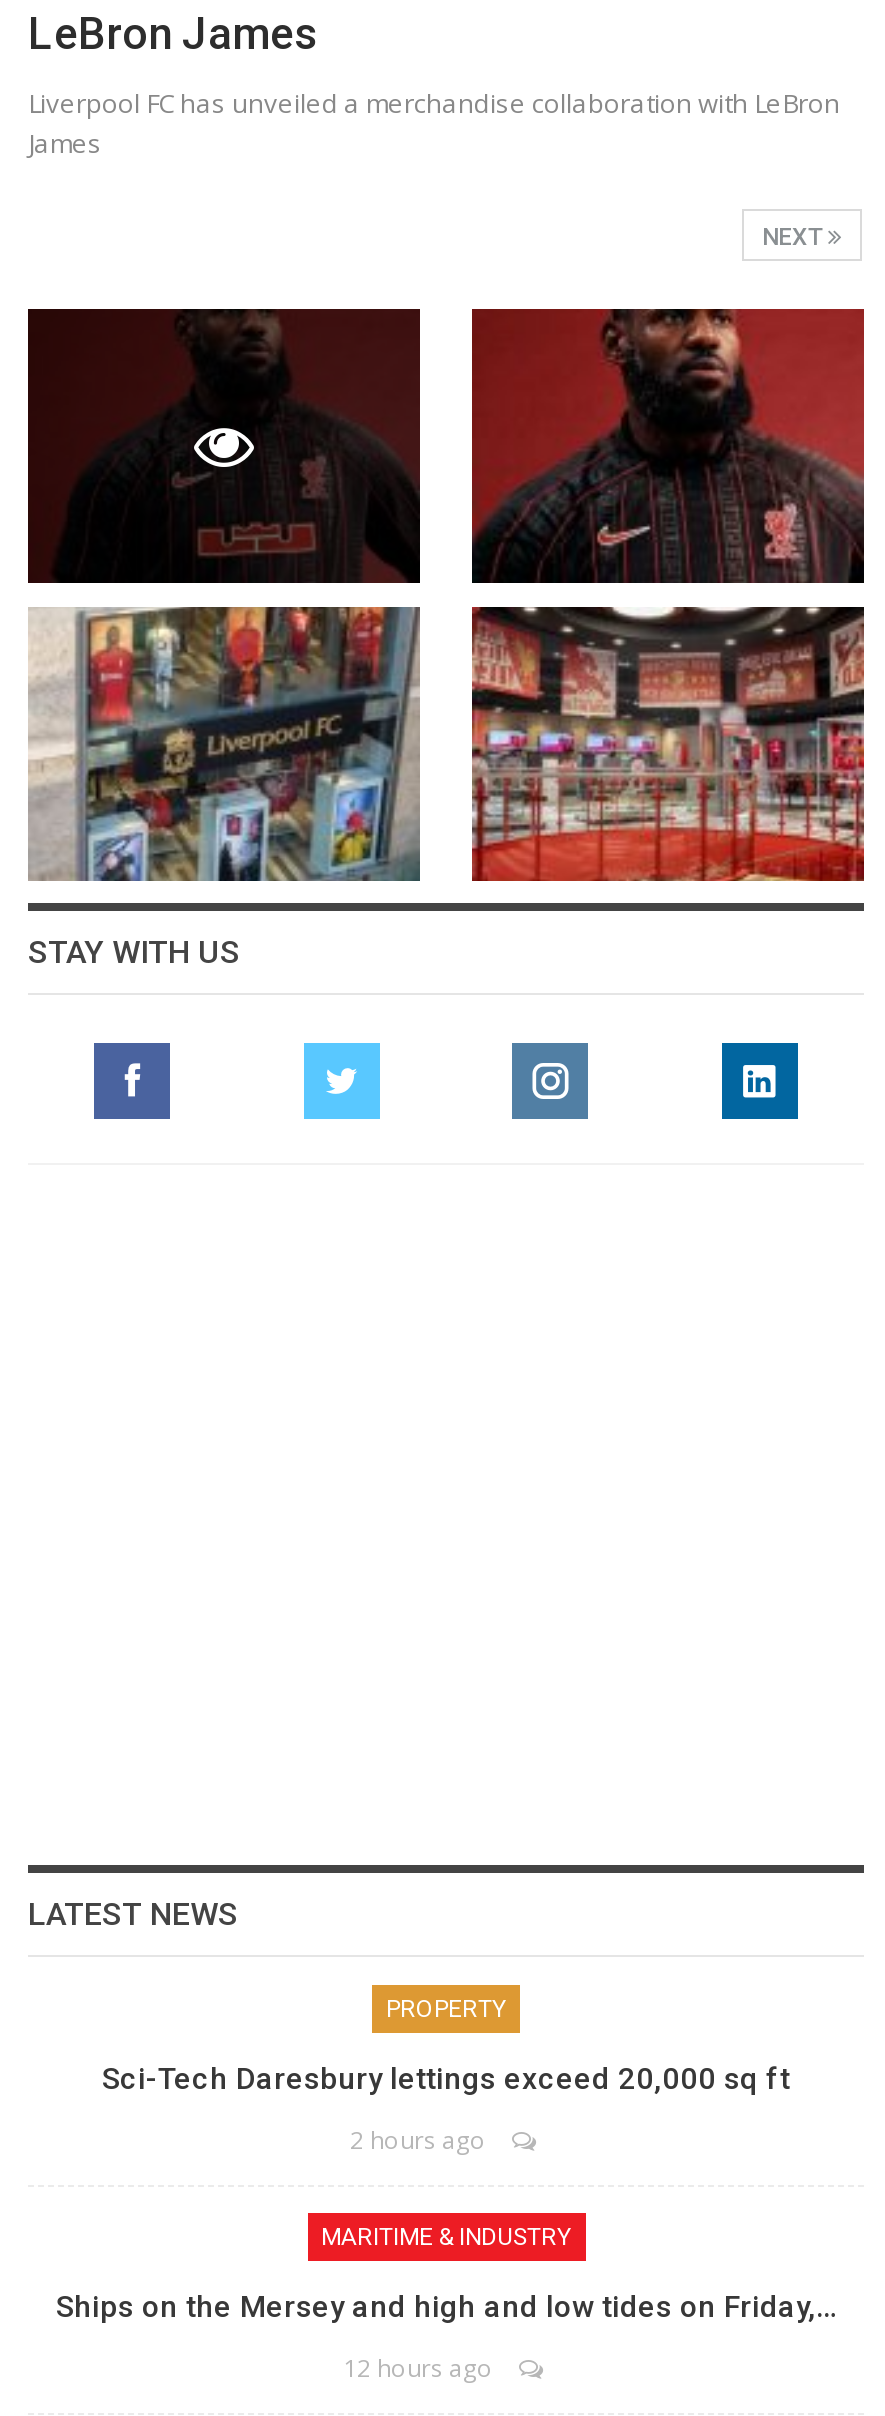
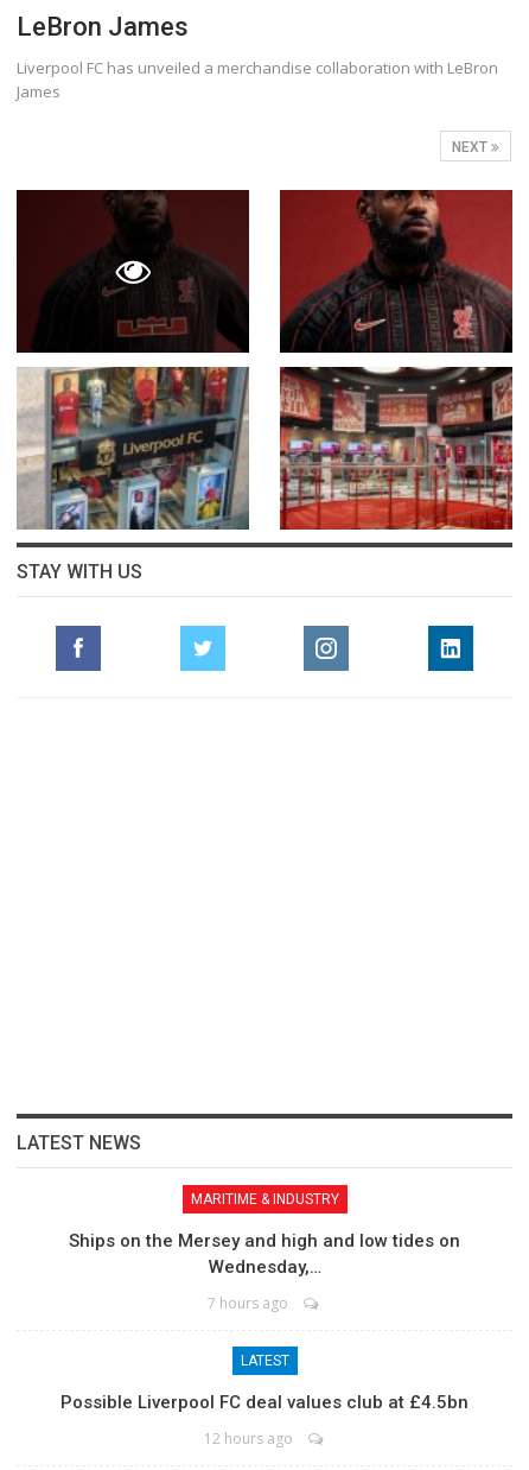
- PROPERTY
- Sci-Tech Daresbury lettings exceed 20,000 sq ft
- 2 hours ago

moved up: MARITIME & INDUSTRY

- Ships on the Mersey and high and low tides on Friday,…
+ Ships on the Mersey and high and low tides on
+ Wednesday,…
+ 7 hours ago
+ LATEST
+ Possible Liverpool FC deal values club at £4.5bn
